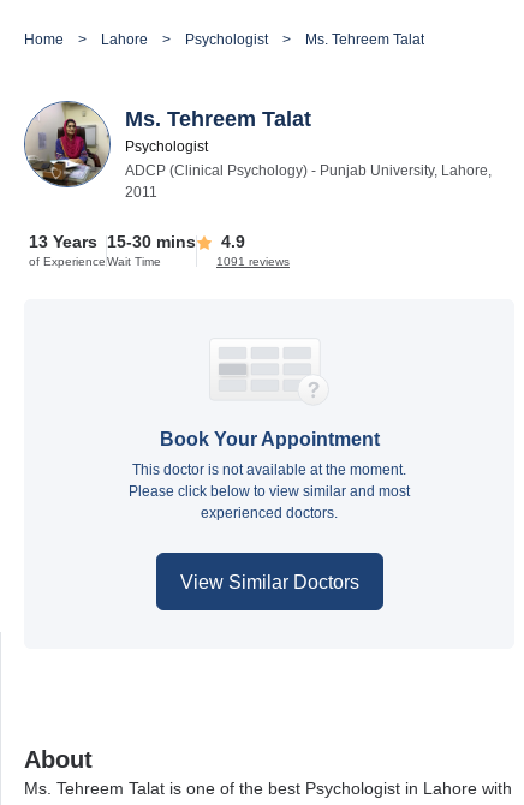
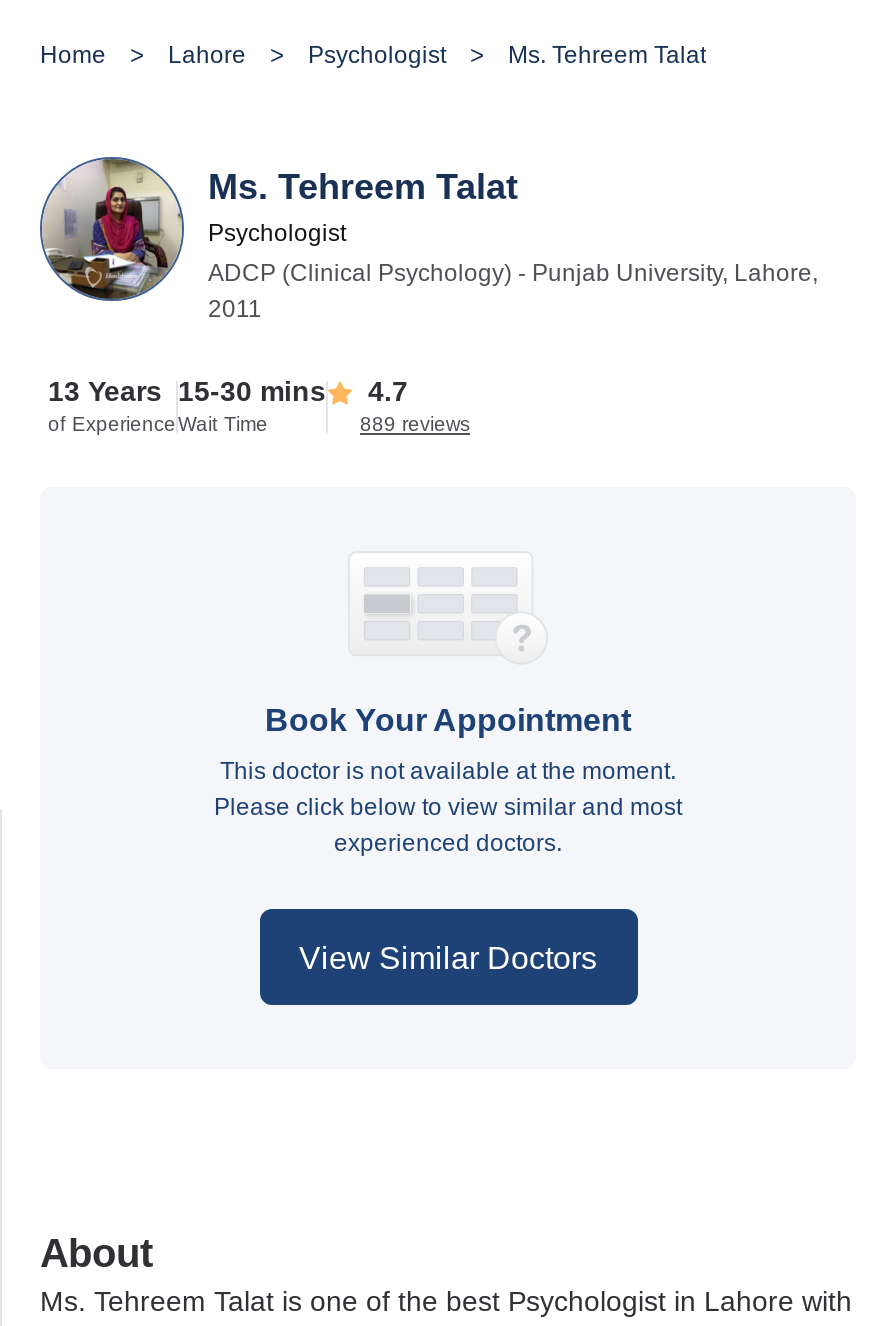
- 13 Years 15-30 mins 4.9
+ 13 Years 15-30 mins 4.7

- 1091 reviews
+ 889 reviews
